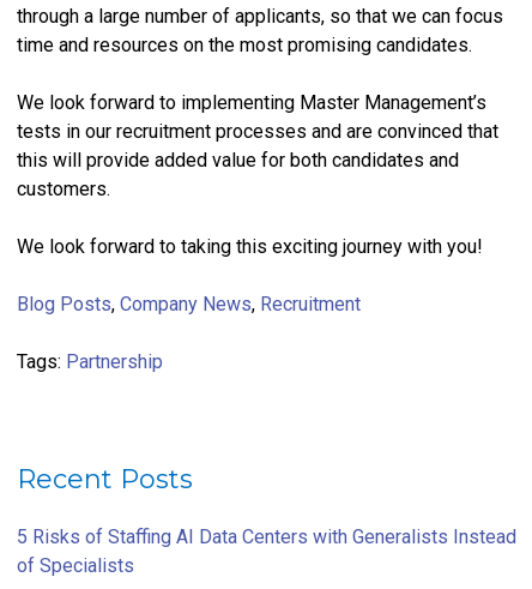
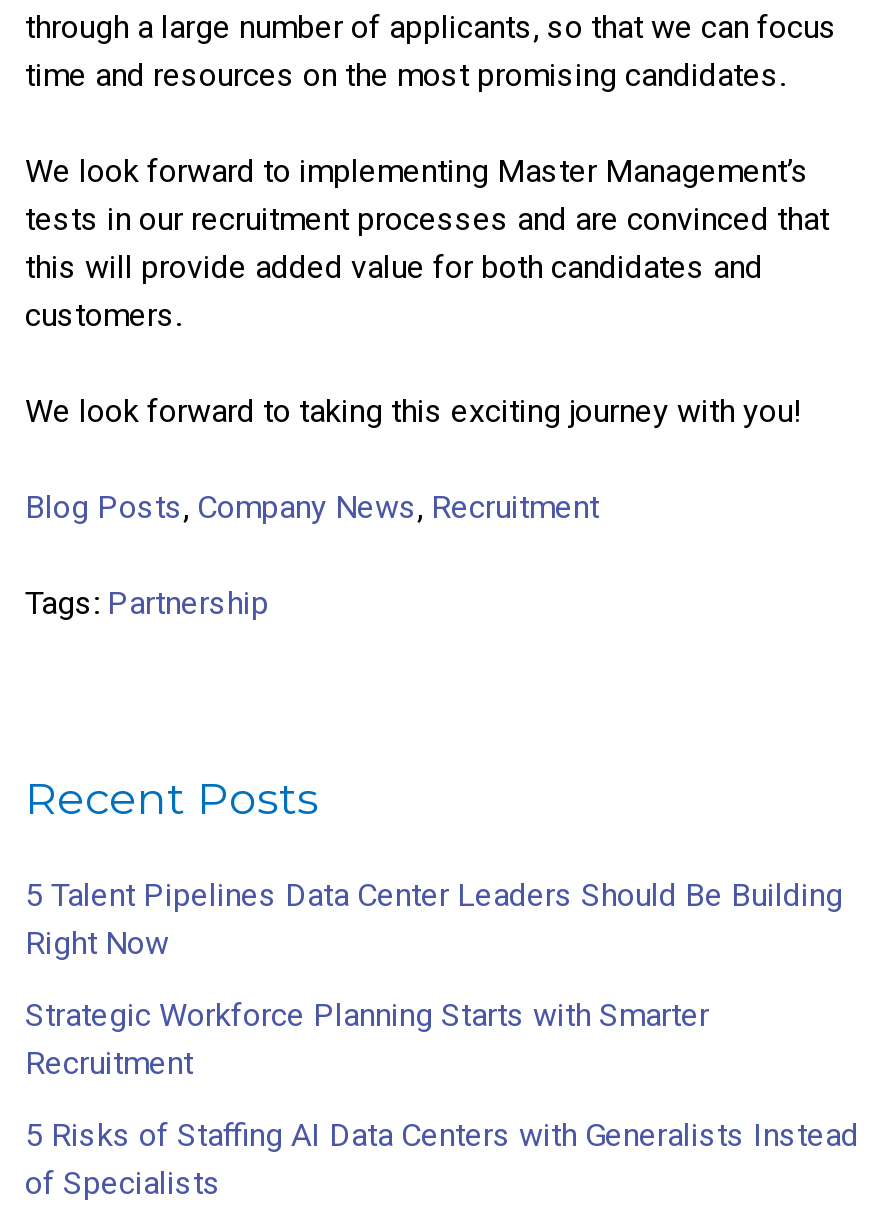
+ 5 Talent Pipelines Data Center Leaders Should Be Building
+ Right Now
+ Strategic Workforce Planning Starts with Smarter
+ Recruitment
